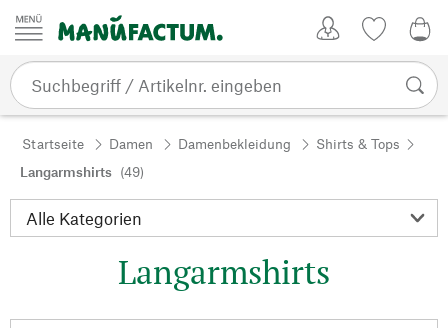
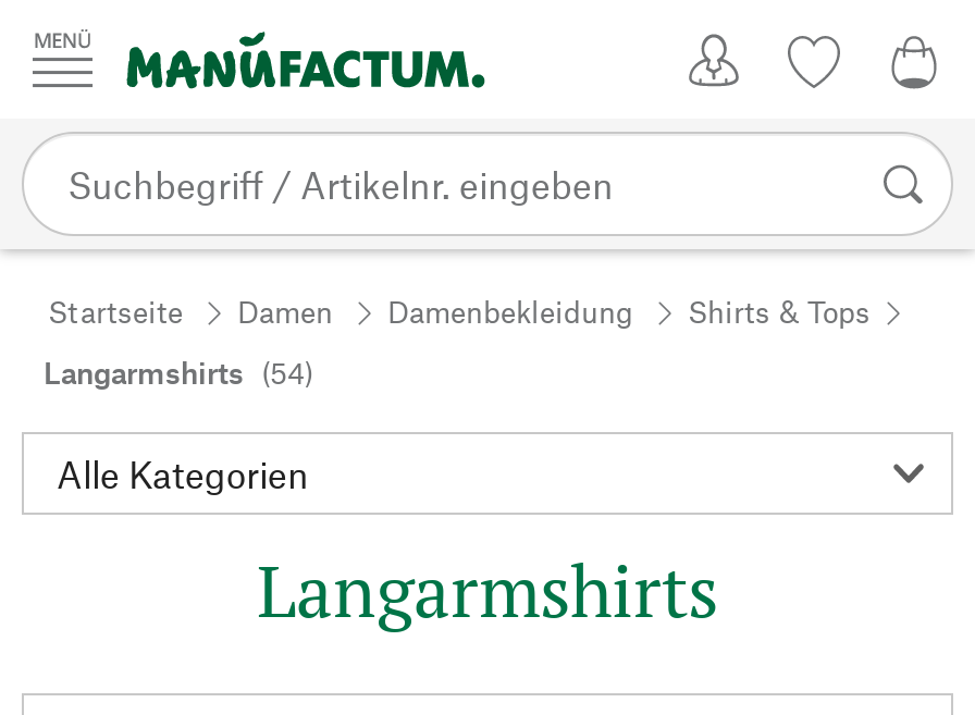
- Langarmshirts (49)
+ Langarmshirts (54)
